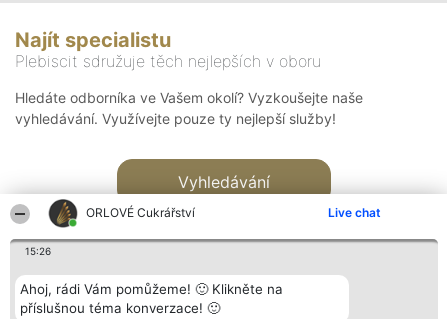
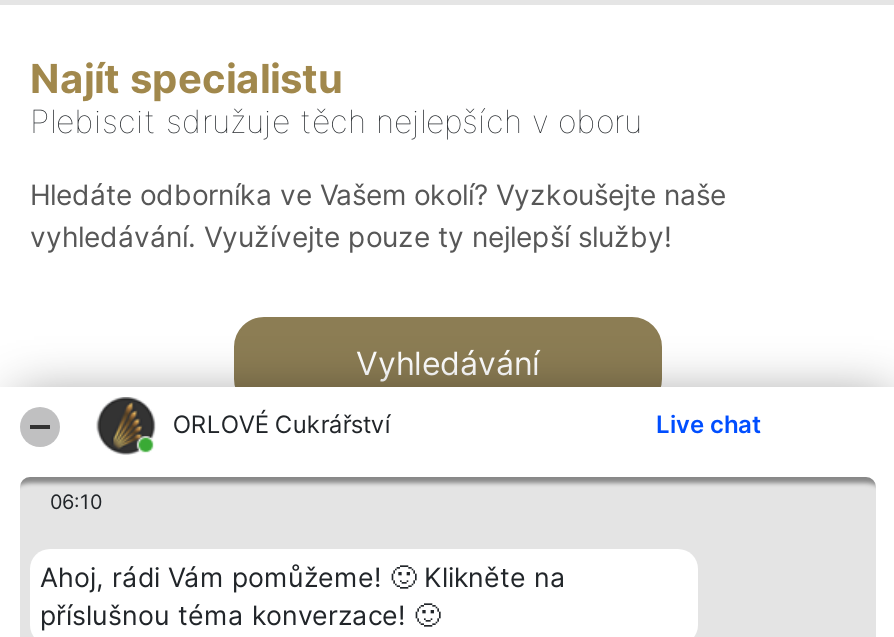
- 15:26
+ 06:10
